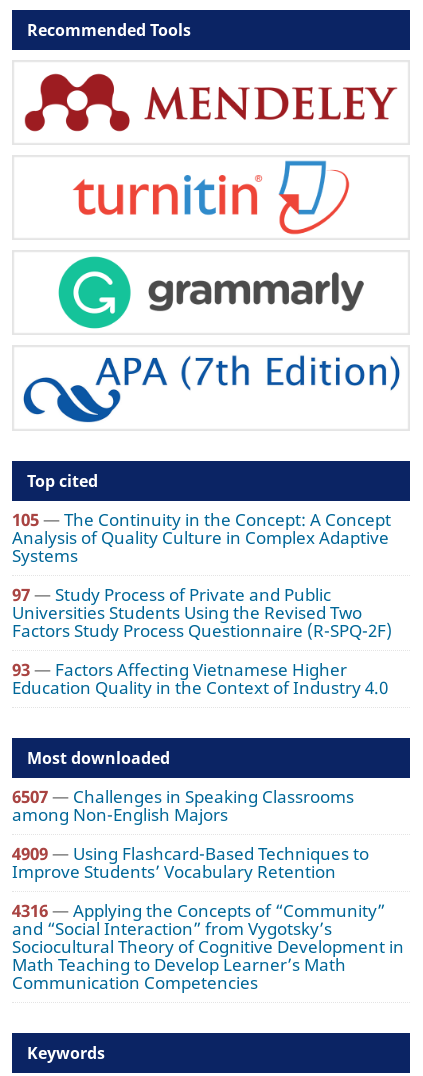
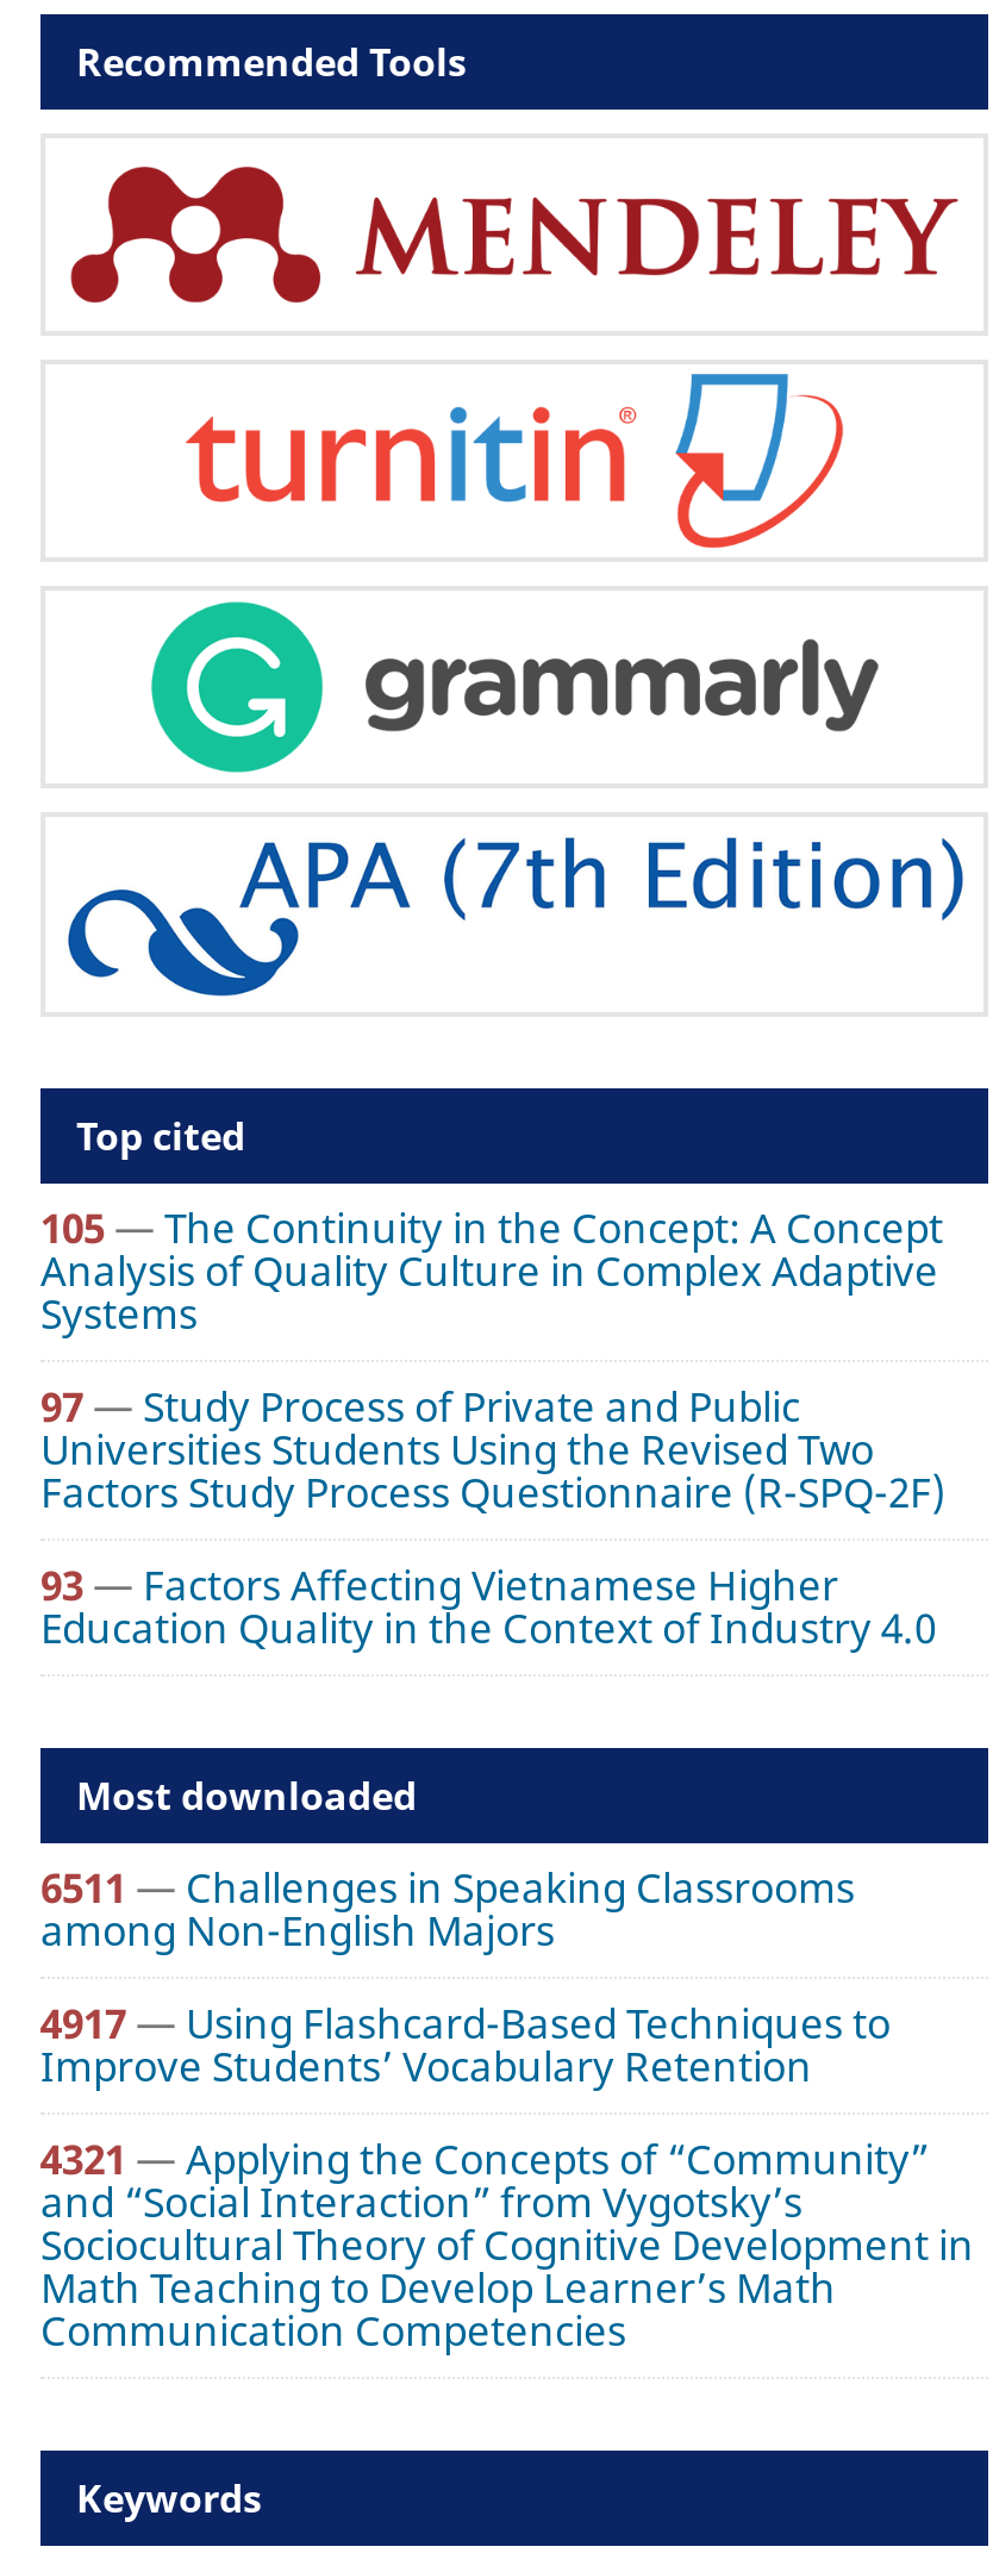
- 6507 — Challenges in Speaking Classrooms
+ 6511 — Challenges in Speaking Classrooms

- 4909 — Using Flashcard-Based Techniques to
+ 4917 — Using Flashcard-Based Techniques to

- 4316 — Applying the Concepts of “Community”
+ 4321 — Applying the Concepts of “Community”
